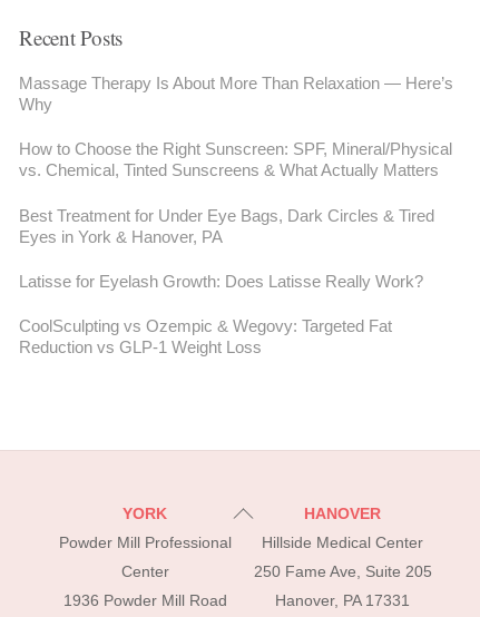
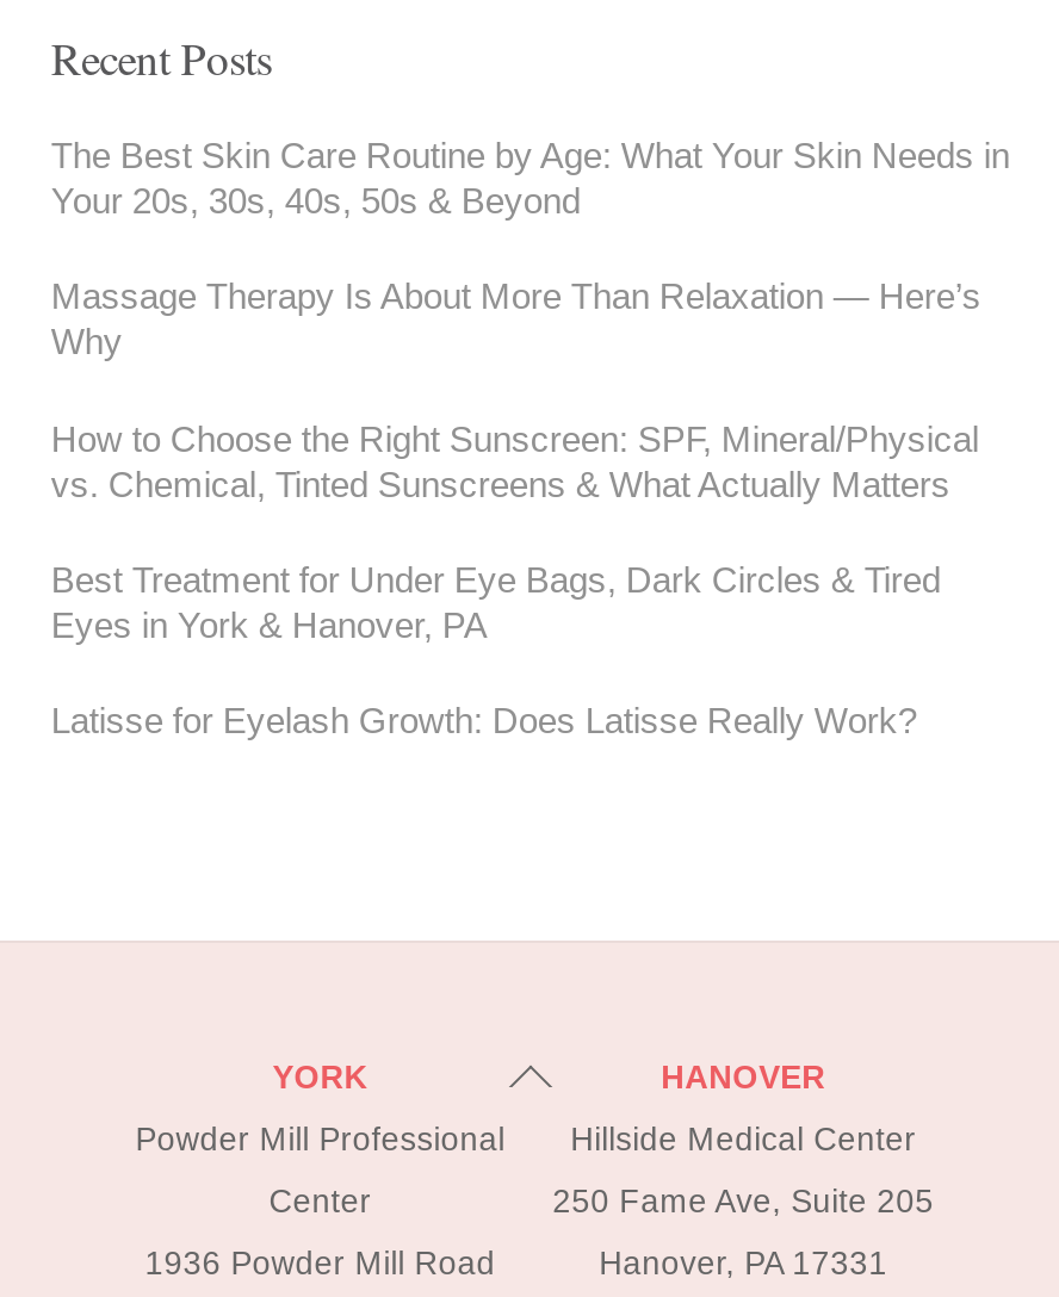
+ The Best Skin Care Routine by Age: What Your Skin Needs in
+ Your 20s, 30s, 40s, 50s & Beyond

moved down: Massage Therapy Is About More Than Relaxation — Here’s | Why | How to Choose the Right Sunscreen: SPF, Mineral/Physical | vs. Chemical, Tinted Sunscreens & What Actually Matters | Best Treatment for Under Eye Bags, Dark Circles & Tired | Eyes in York & Hanover, PA | Latisse for Eyelash Growth: Does Latisse Really Work?

- CoolSculpting vs Ozempic & Wegovy: Targeted Fat
- Reduction vs GLP-1 Weight Loss
